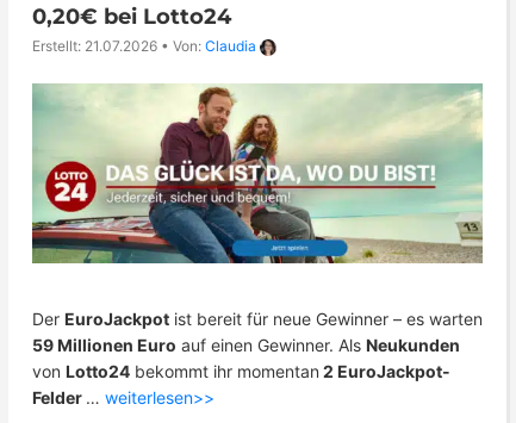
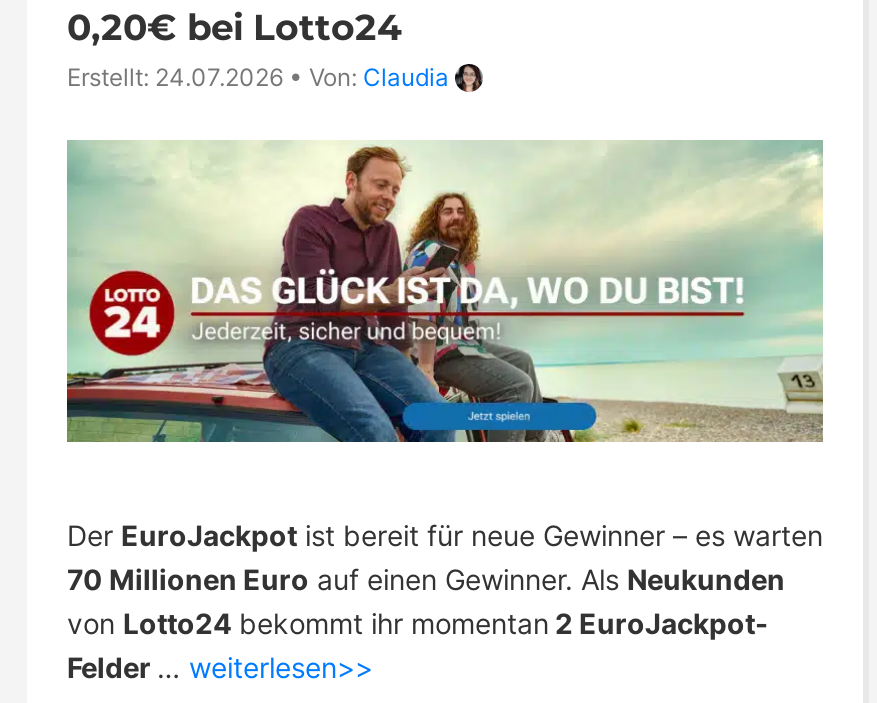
- Erstellt: 21.07.2026 • Von: Claudia
+ Erstellt: 24.07.2026 • Von: Claudia

- 59 Millionen Euro auf einen Gewinner. Als Neukunden
+ 70 Millionen Euro auf einen Gewinner. Als Neukunden
